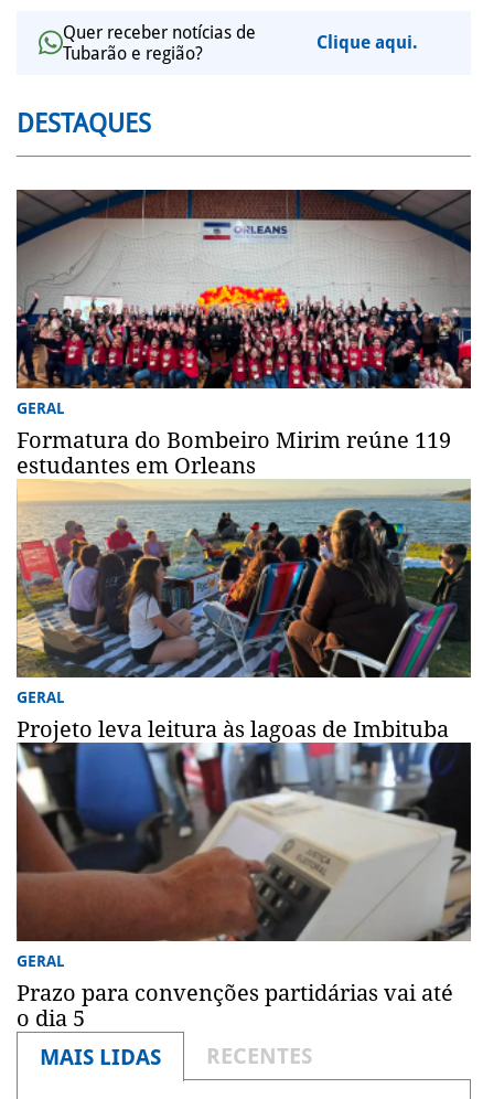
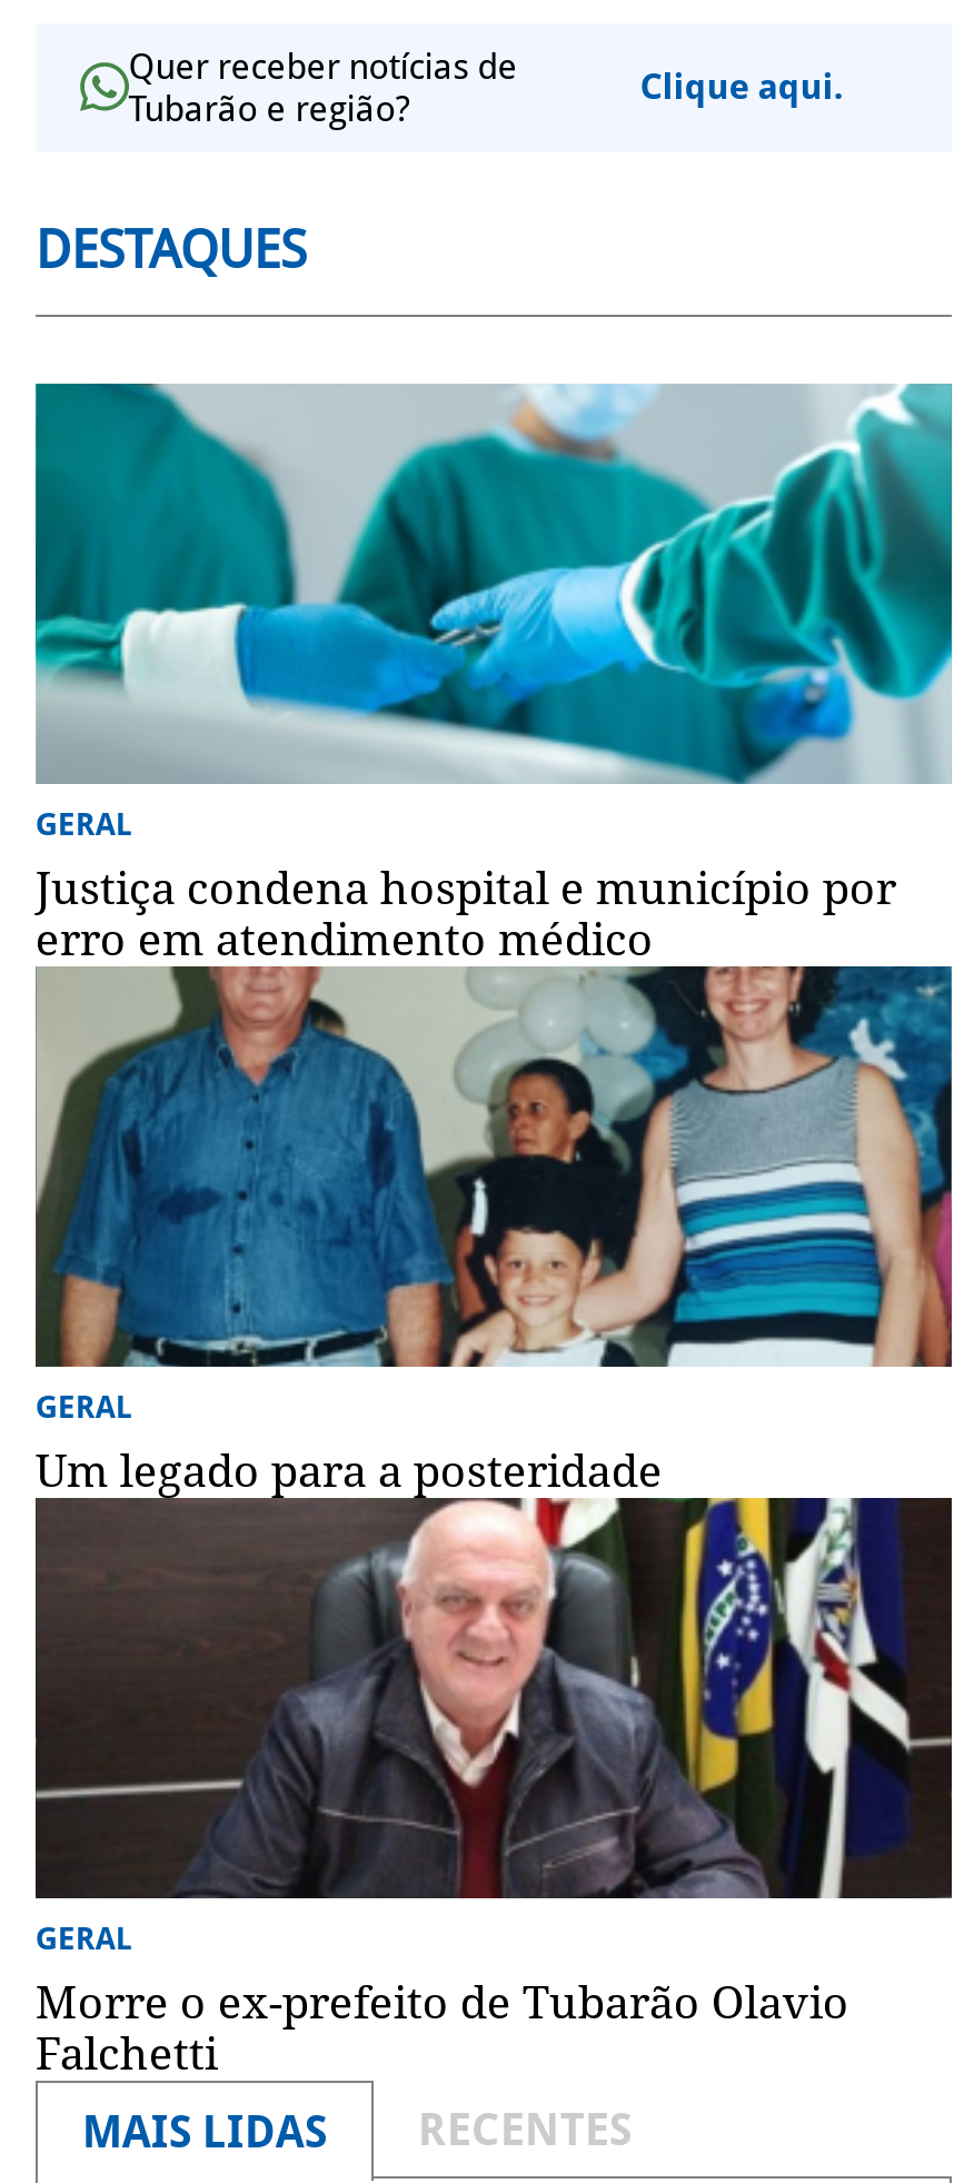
- [image]
- Formatura do Bombeiro Mirim reúne 119
- estudantes em Orleans
+ [image]
+ Justiça condena hospital e município por
+ erro em atendimento médico

- [image]
- Projeto leva leitura às lagoas de Imbituba
+ [image]
+ Um legado para a posteridade

- [image]
- Prazo para convenções partidárias vai até
- o dia 5
+ [image]
+ Morre o ex-prefeito de Tubarão Olavio
+ Falchetti
